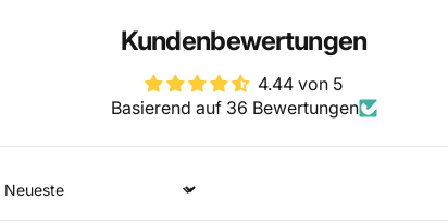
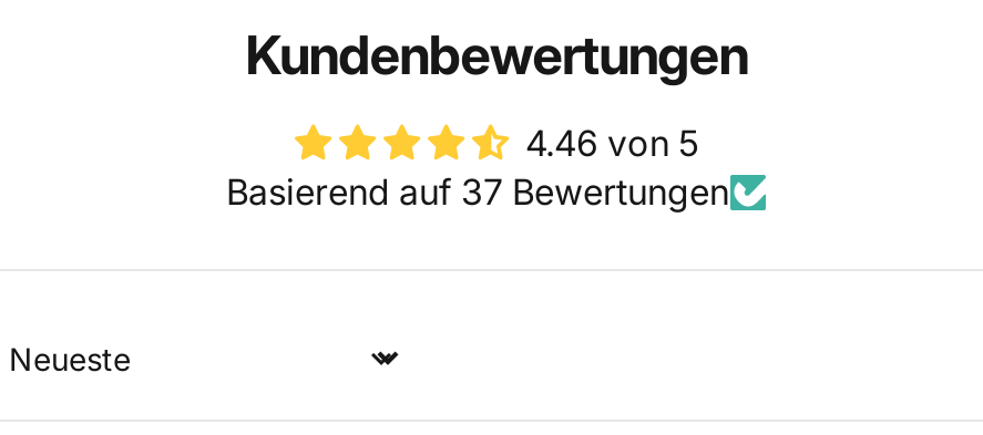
- 4.44 von 5
+ 4.46 von 5

- Basierend auf 36 Bewertungen
+ Basierend auf 37 Bewertungen
